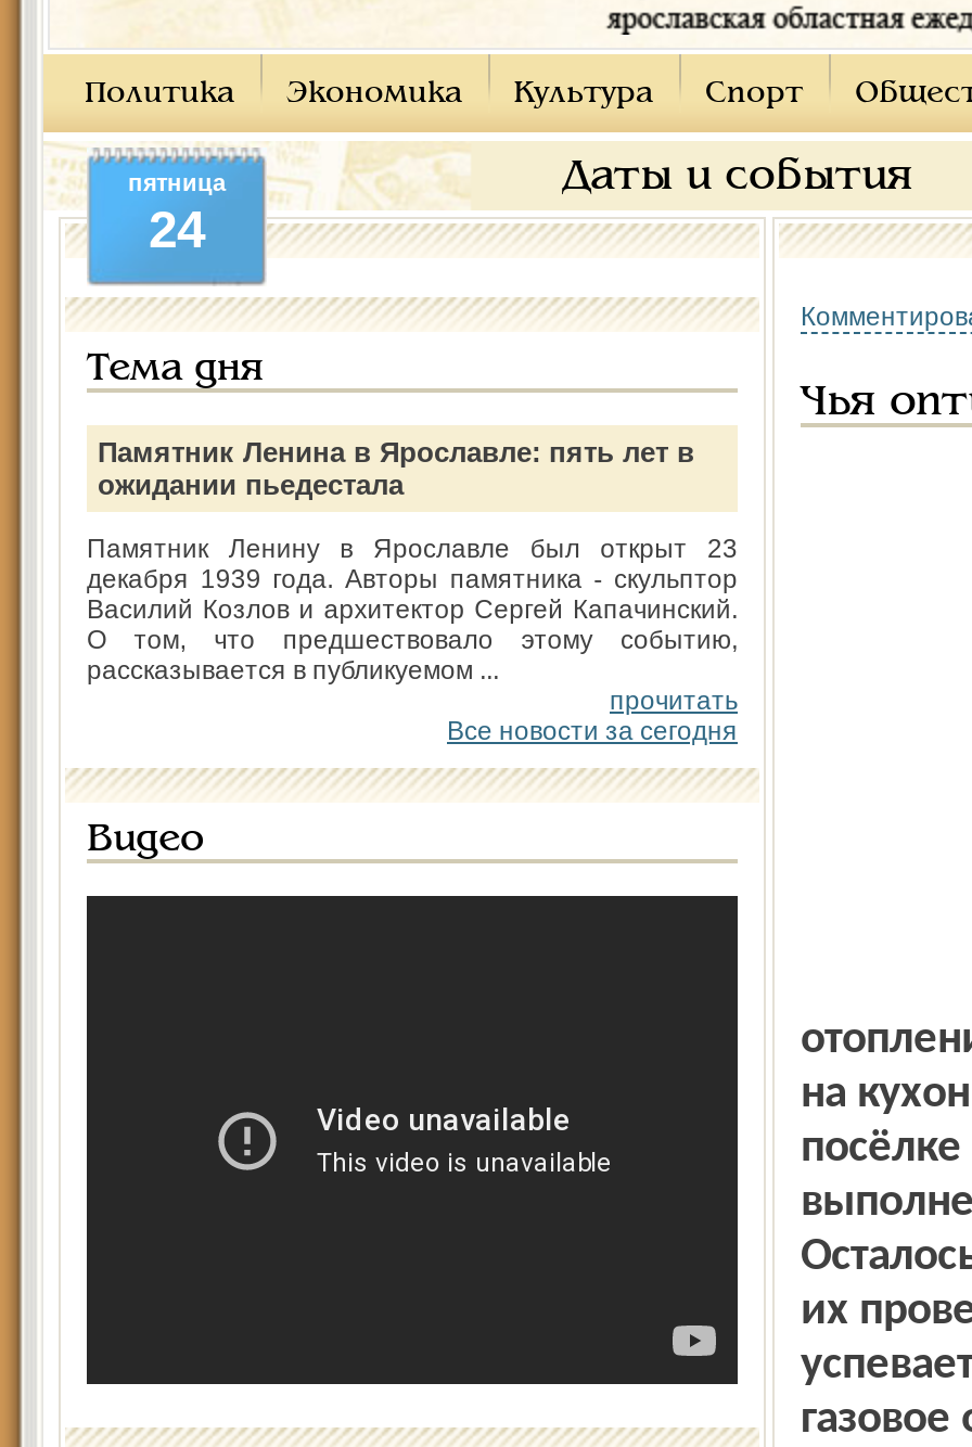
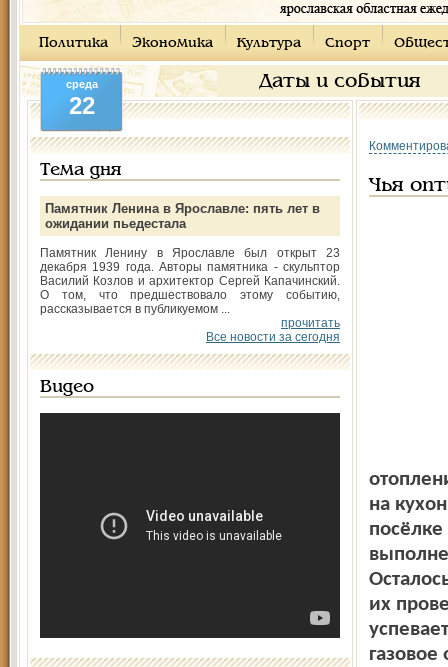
- пятница
- 24
+ среда
+ 22
